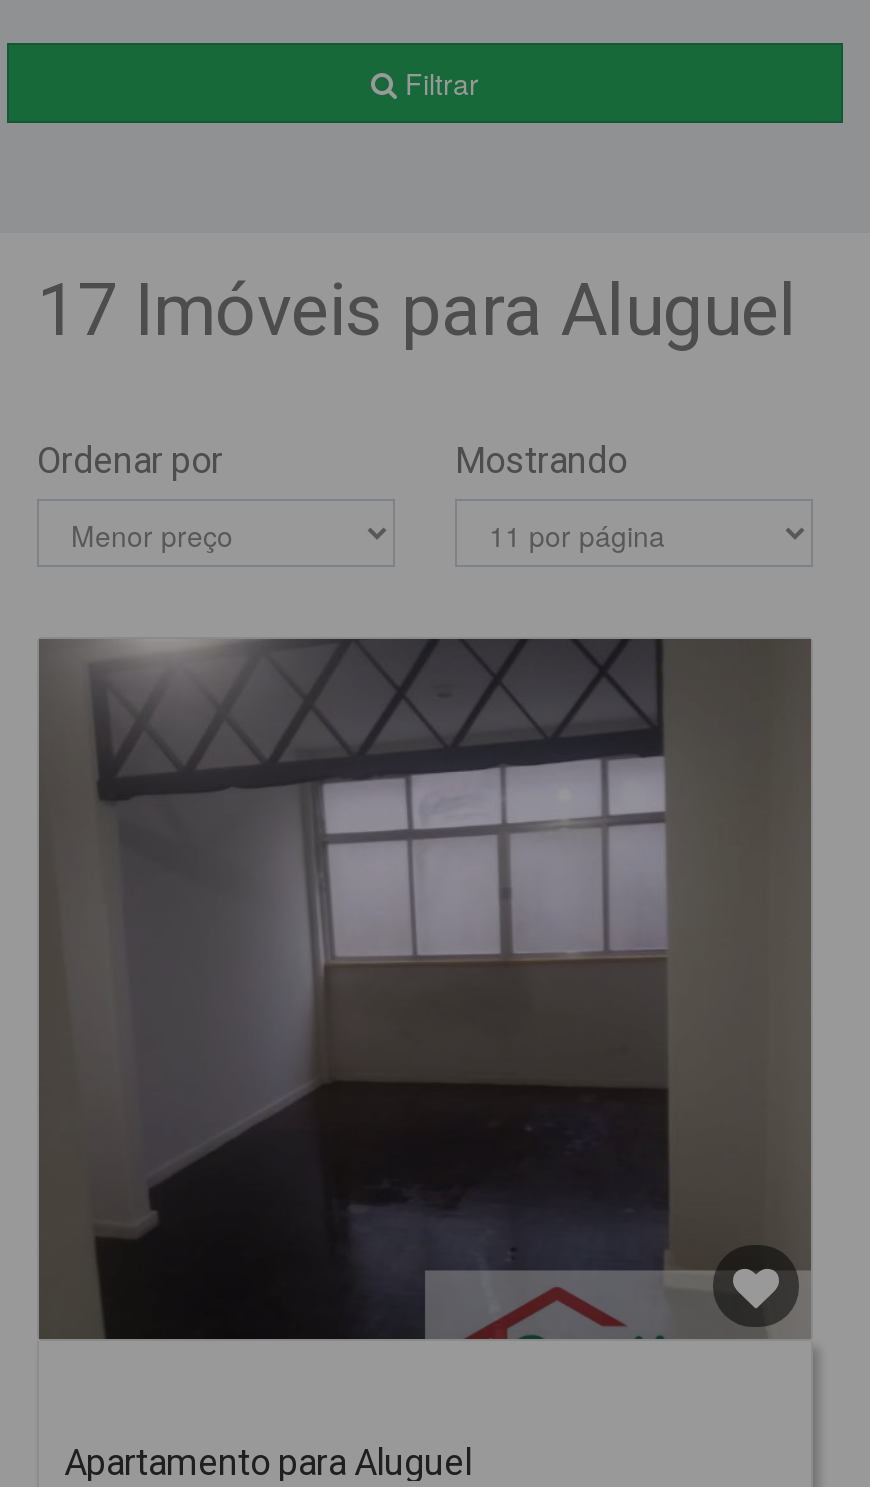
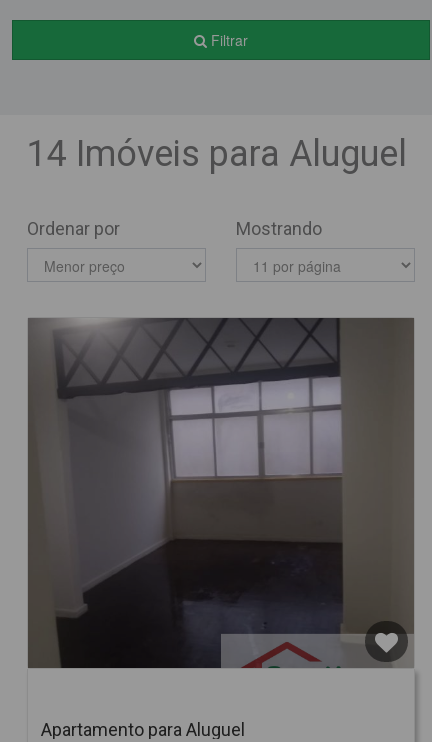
- 17 Imóveis para Aluguel
+ 14 Imóveis para Aluguel
